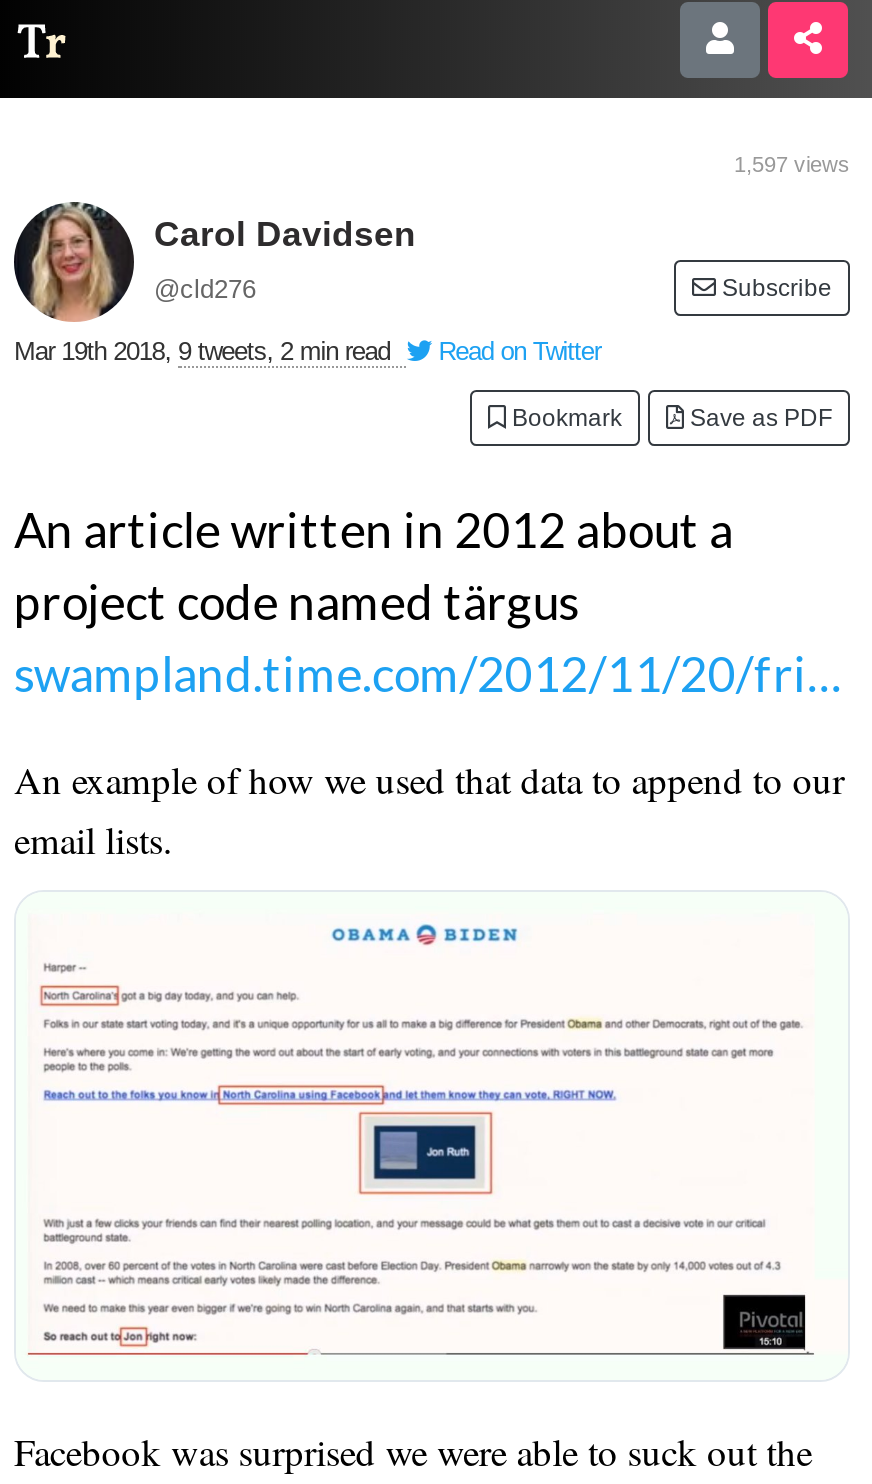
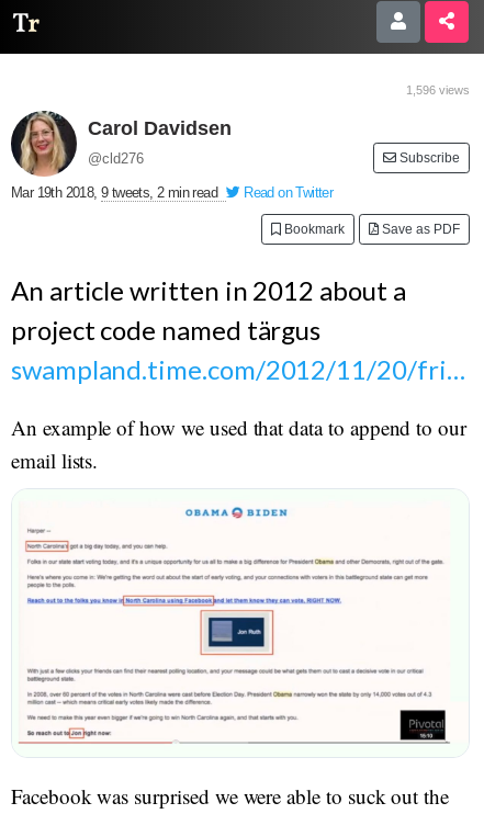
- 1,597 views
+ 1,596 views
